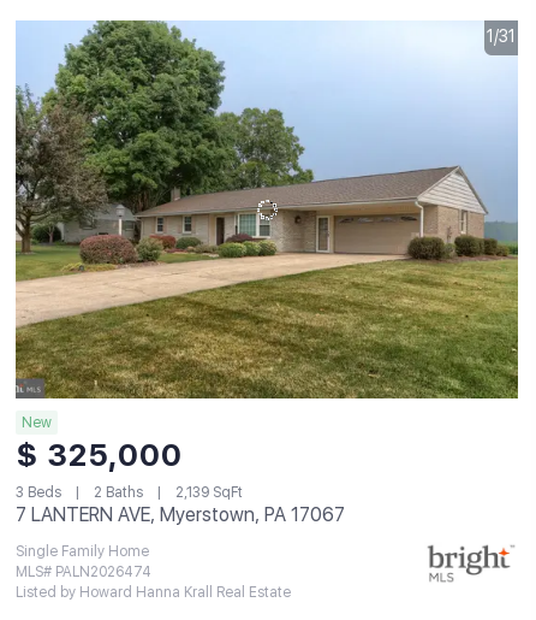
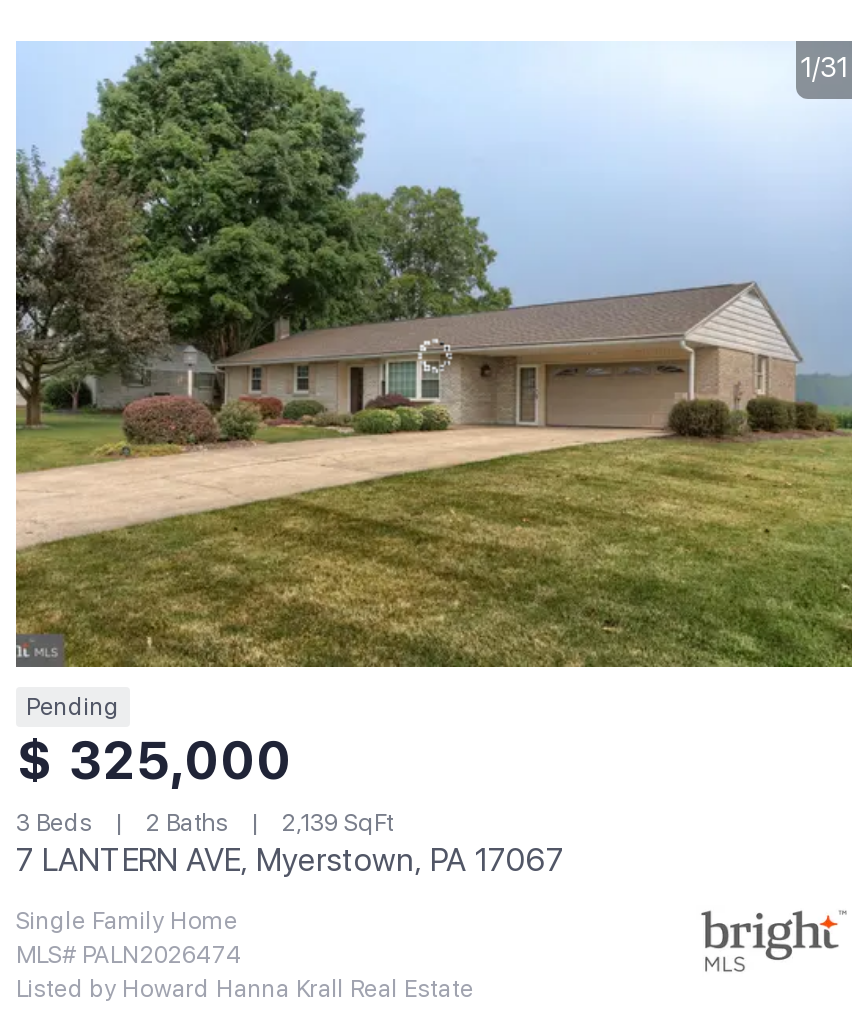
- New
+ Pending
